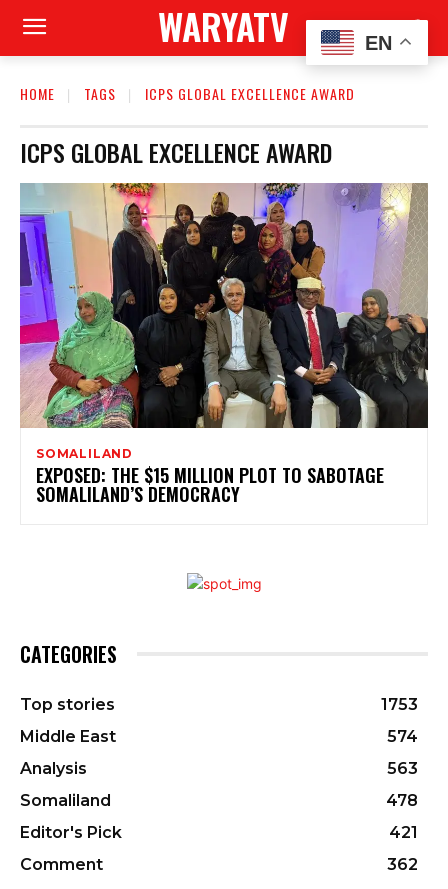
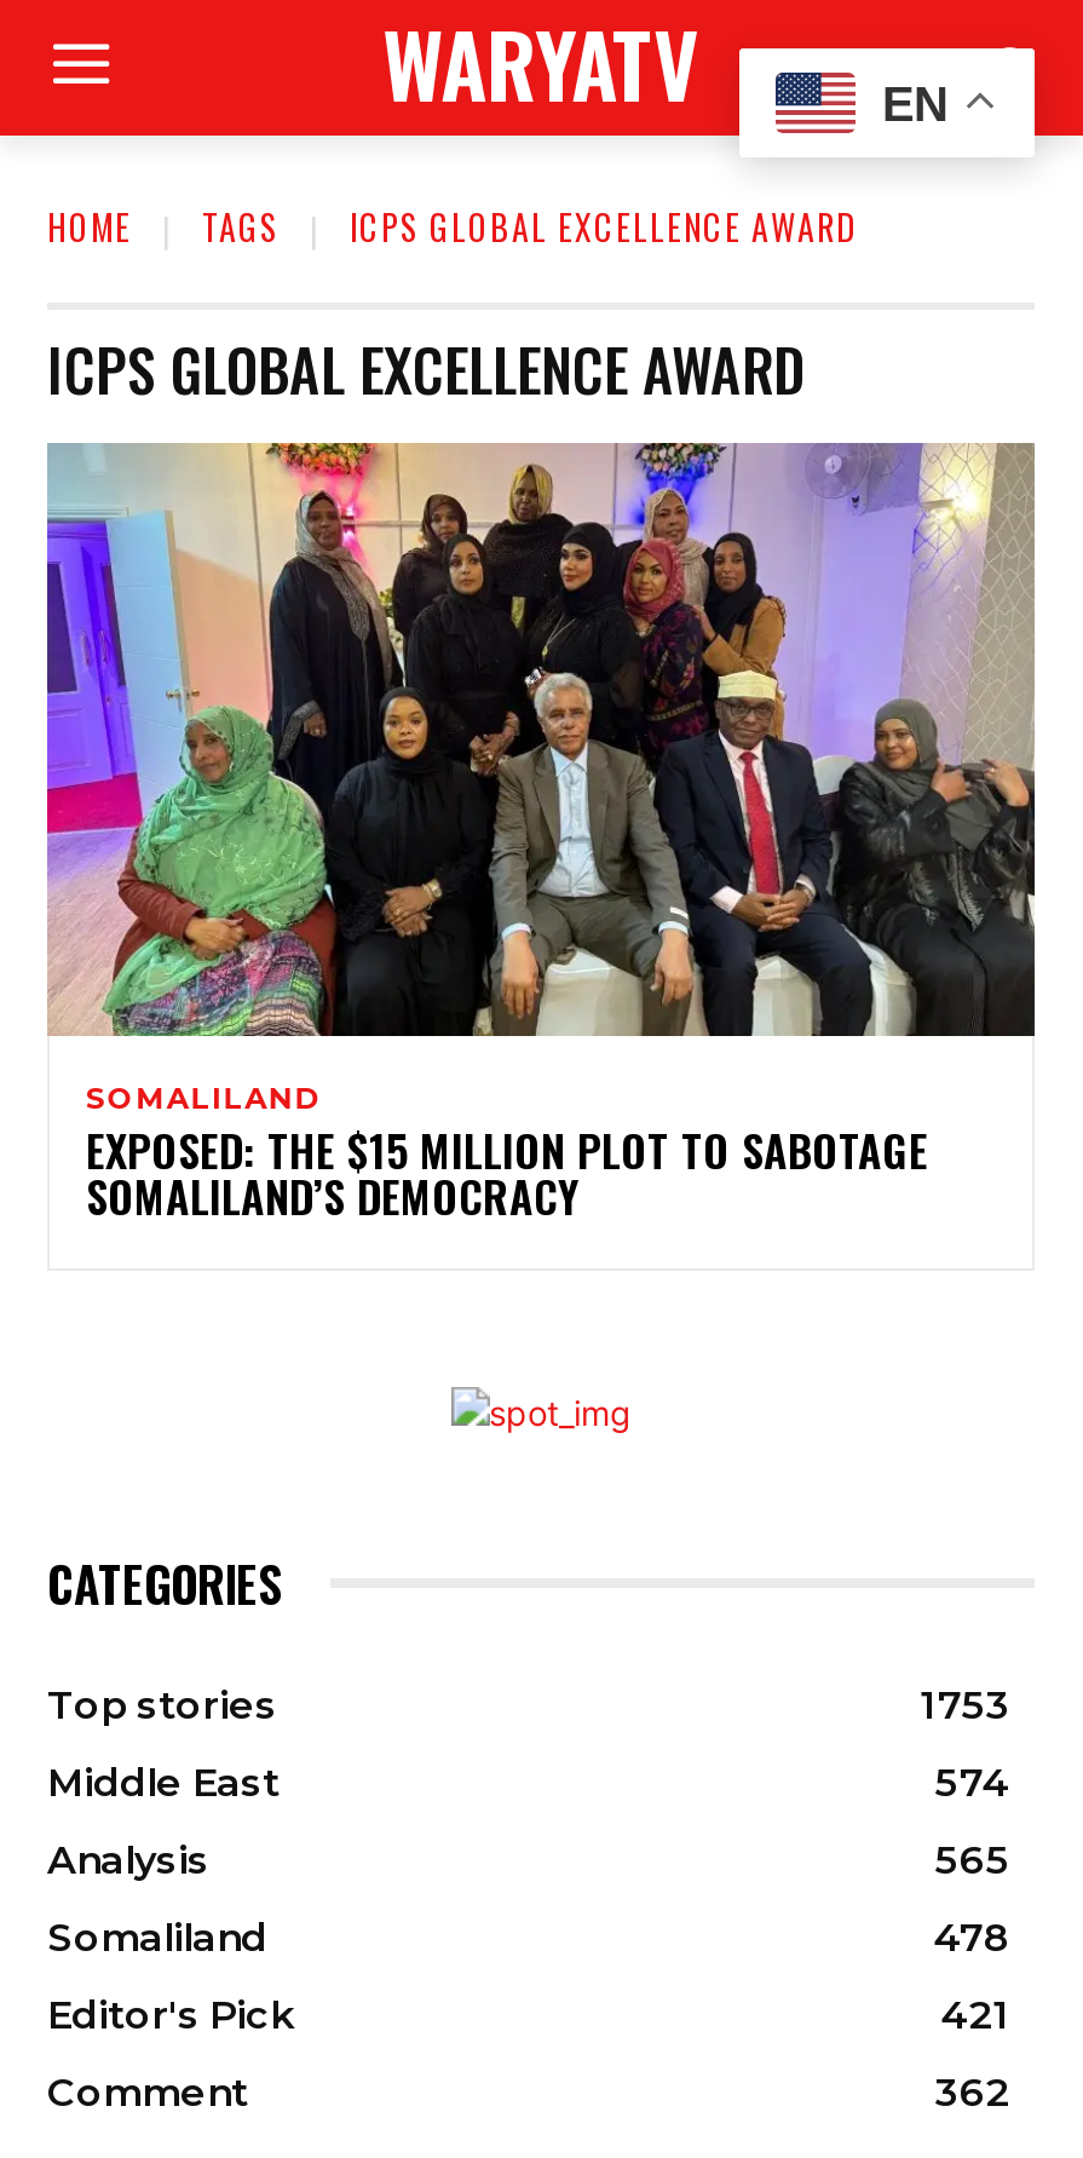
- 563
+ 565
